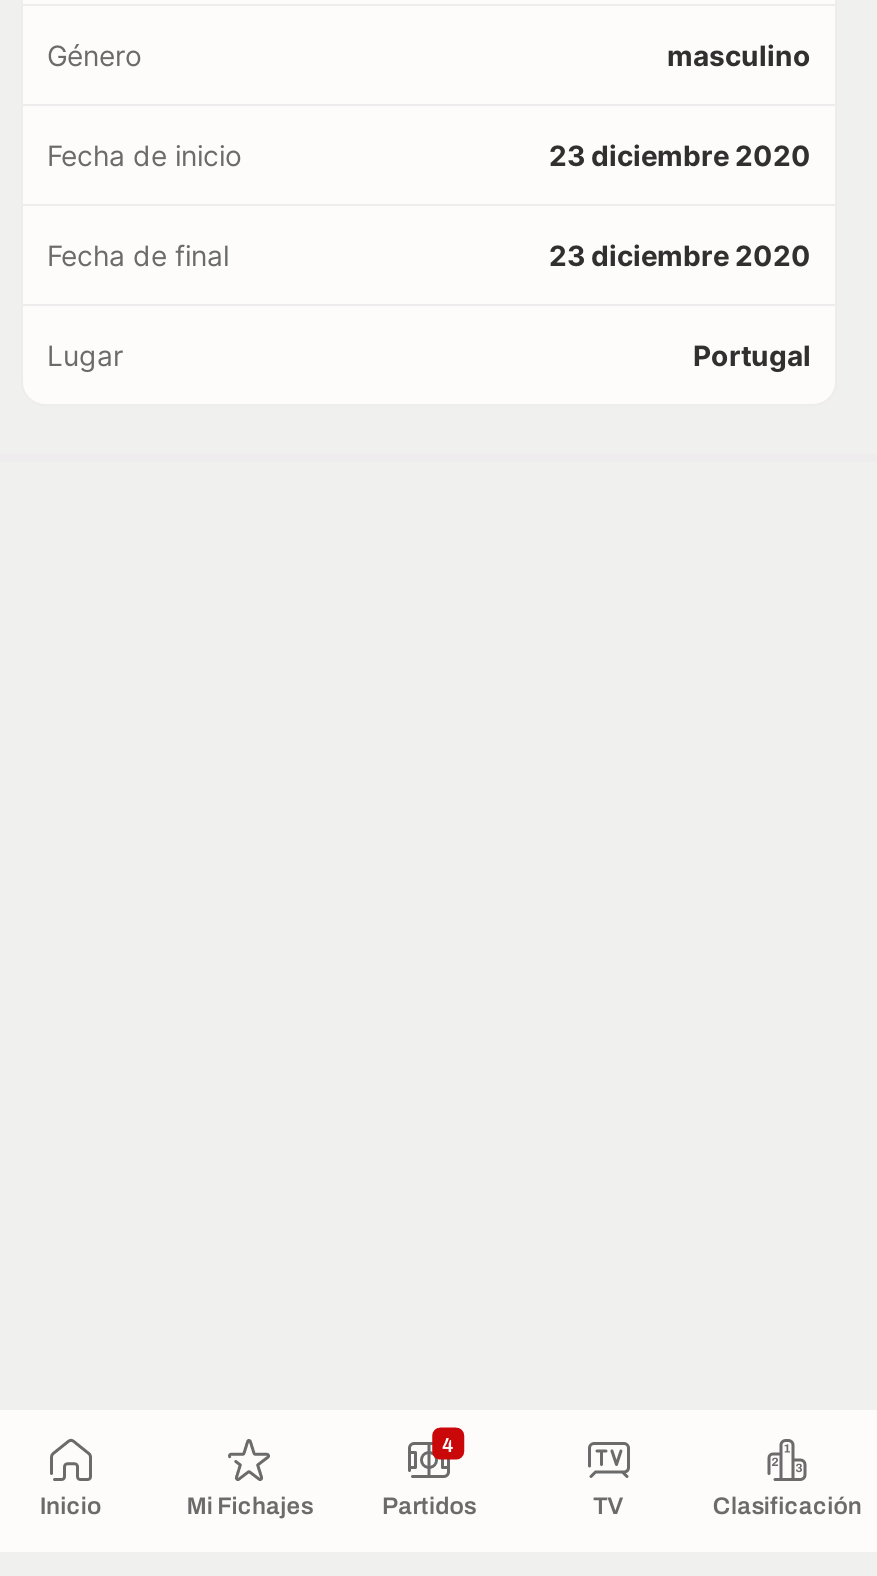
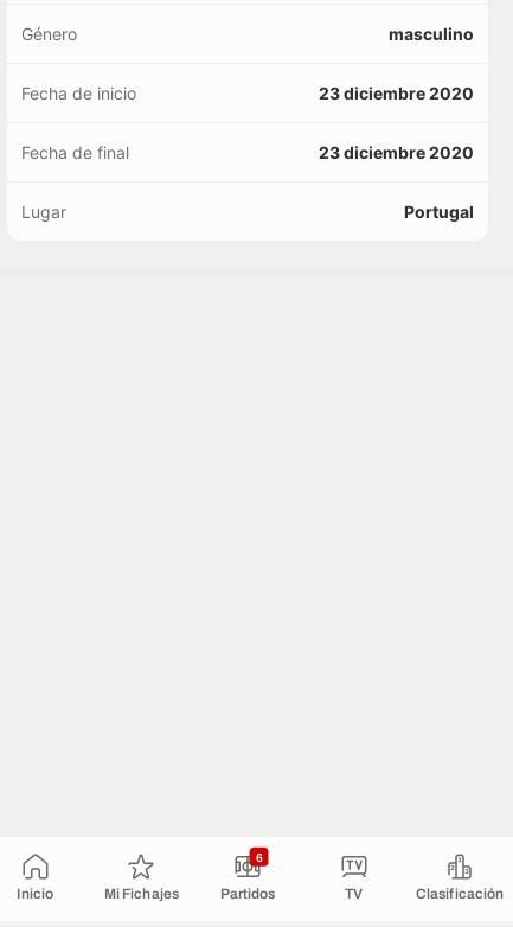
- 4
+ 6
